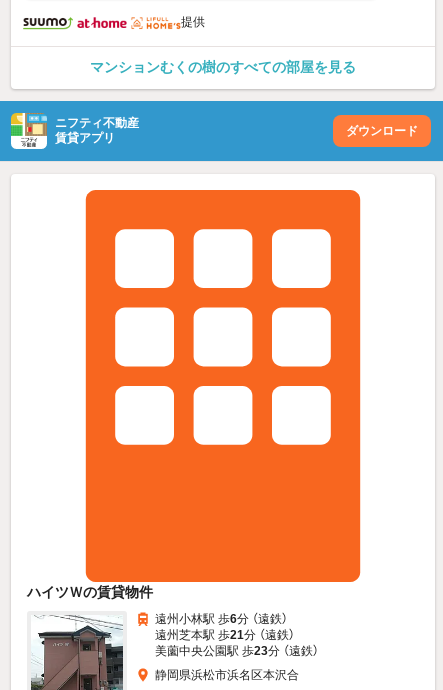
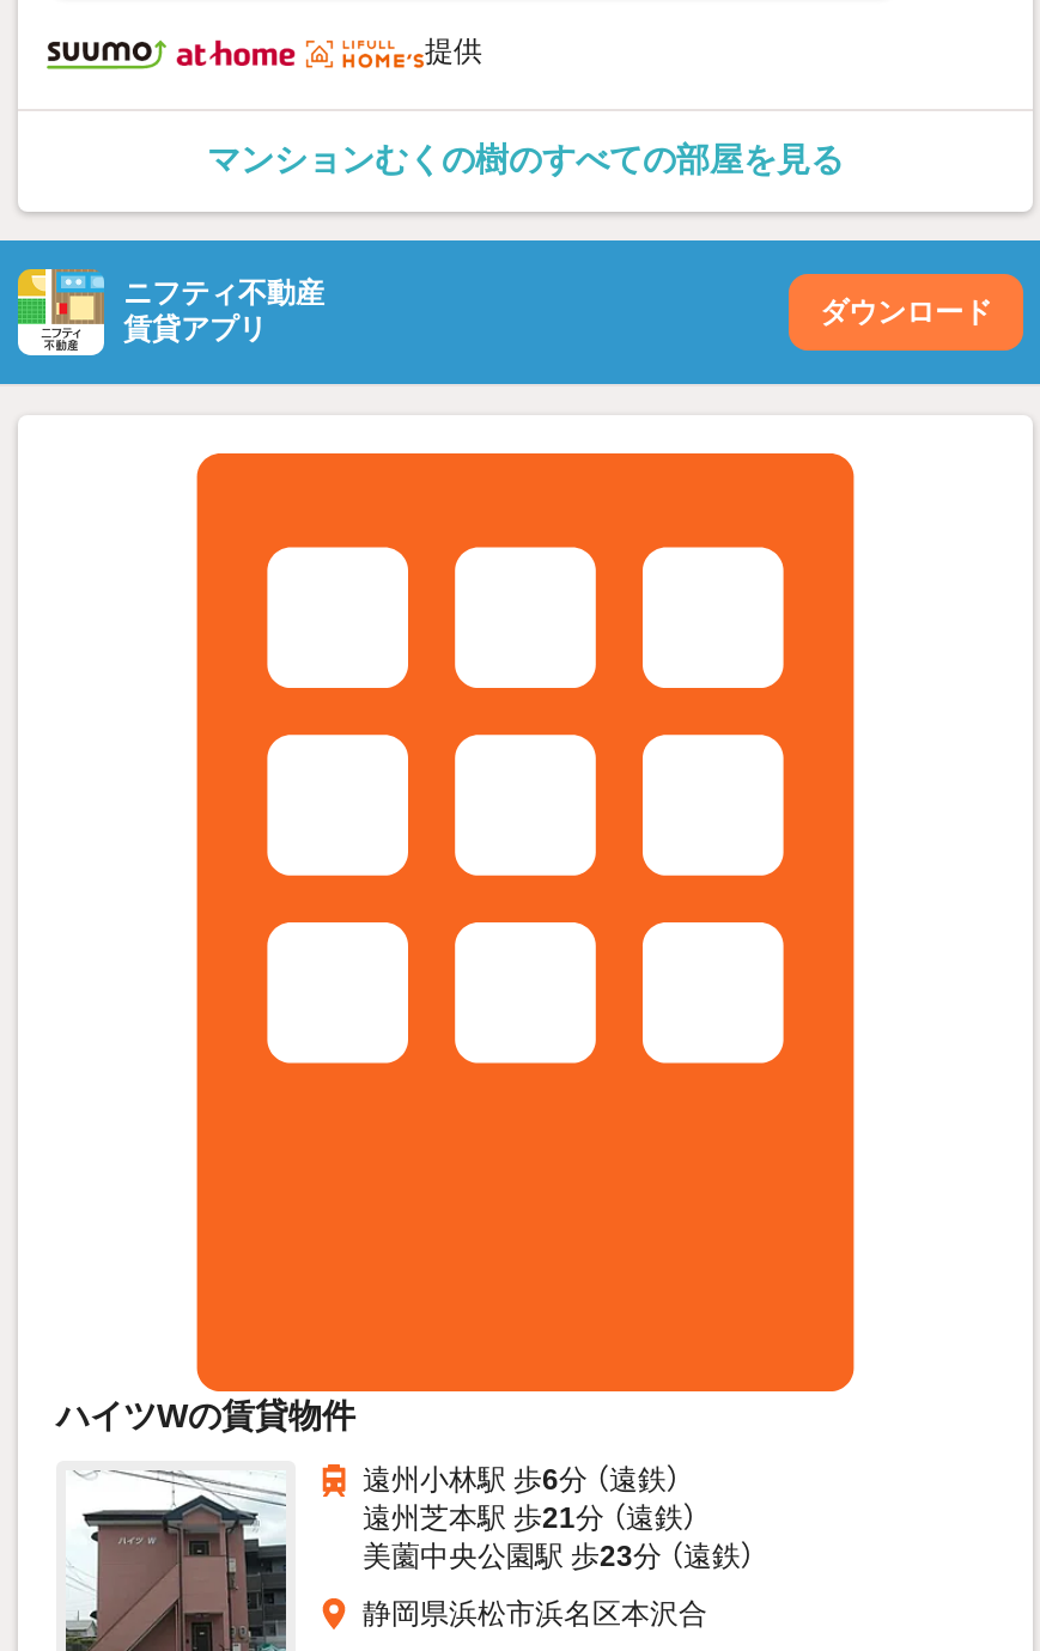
- ハイツＷの賃貸物件
+ ハイツWの賃貸物件
